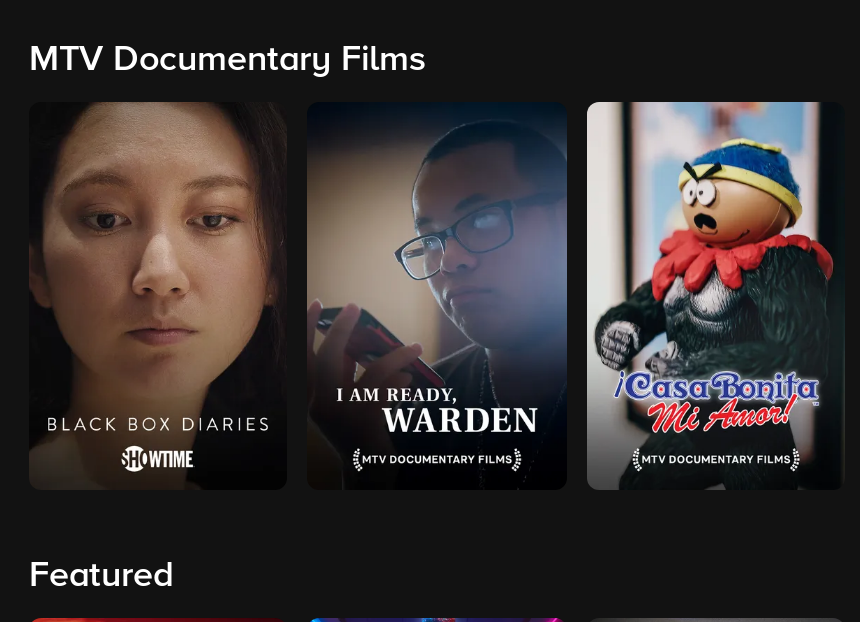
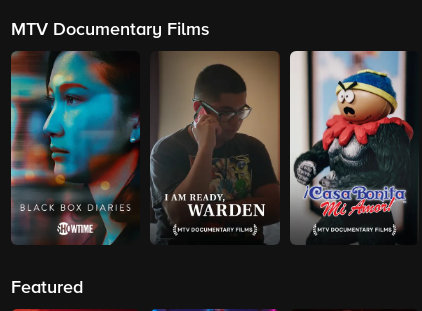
- [image]
+ [image]

- [image]
+ [image]
